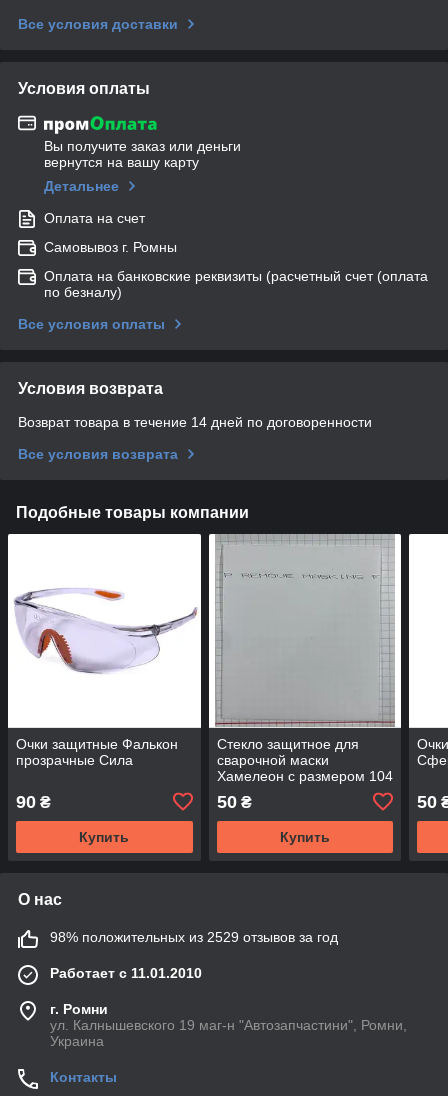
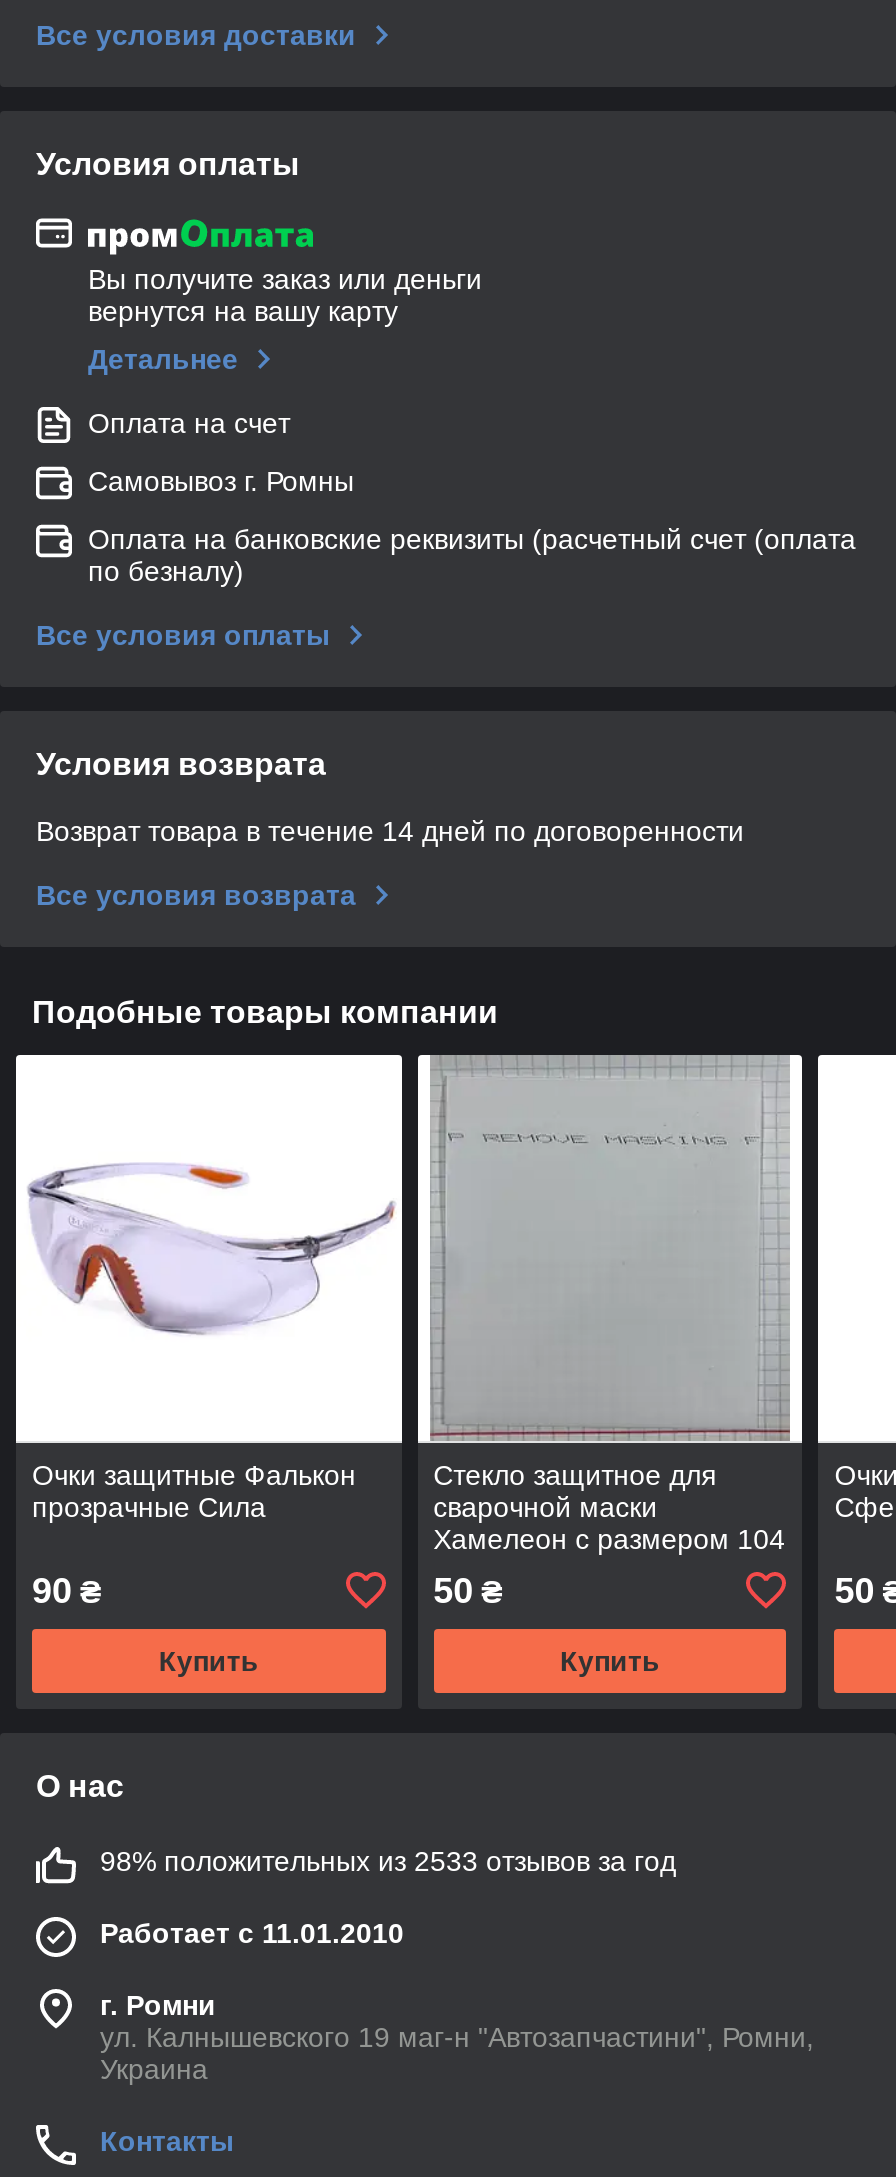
- 98% положительных из 2529 отзывов за год
+ 98% положительных из 2533 отзывов за год
